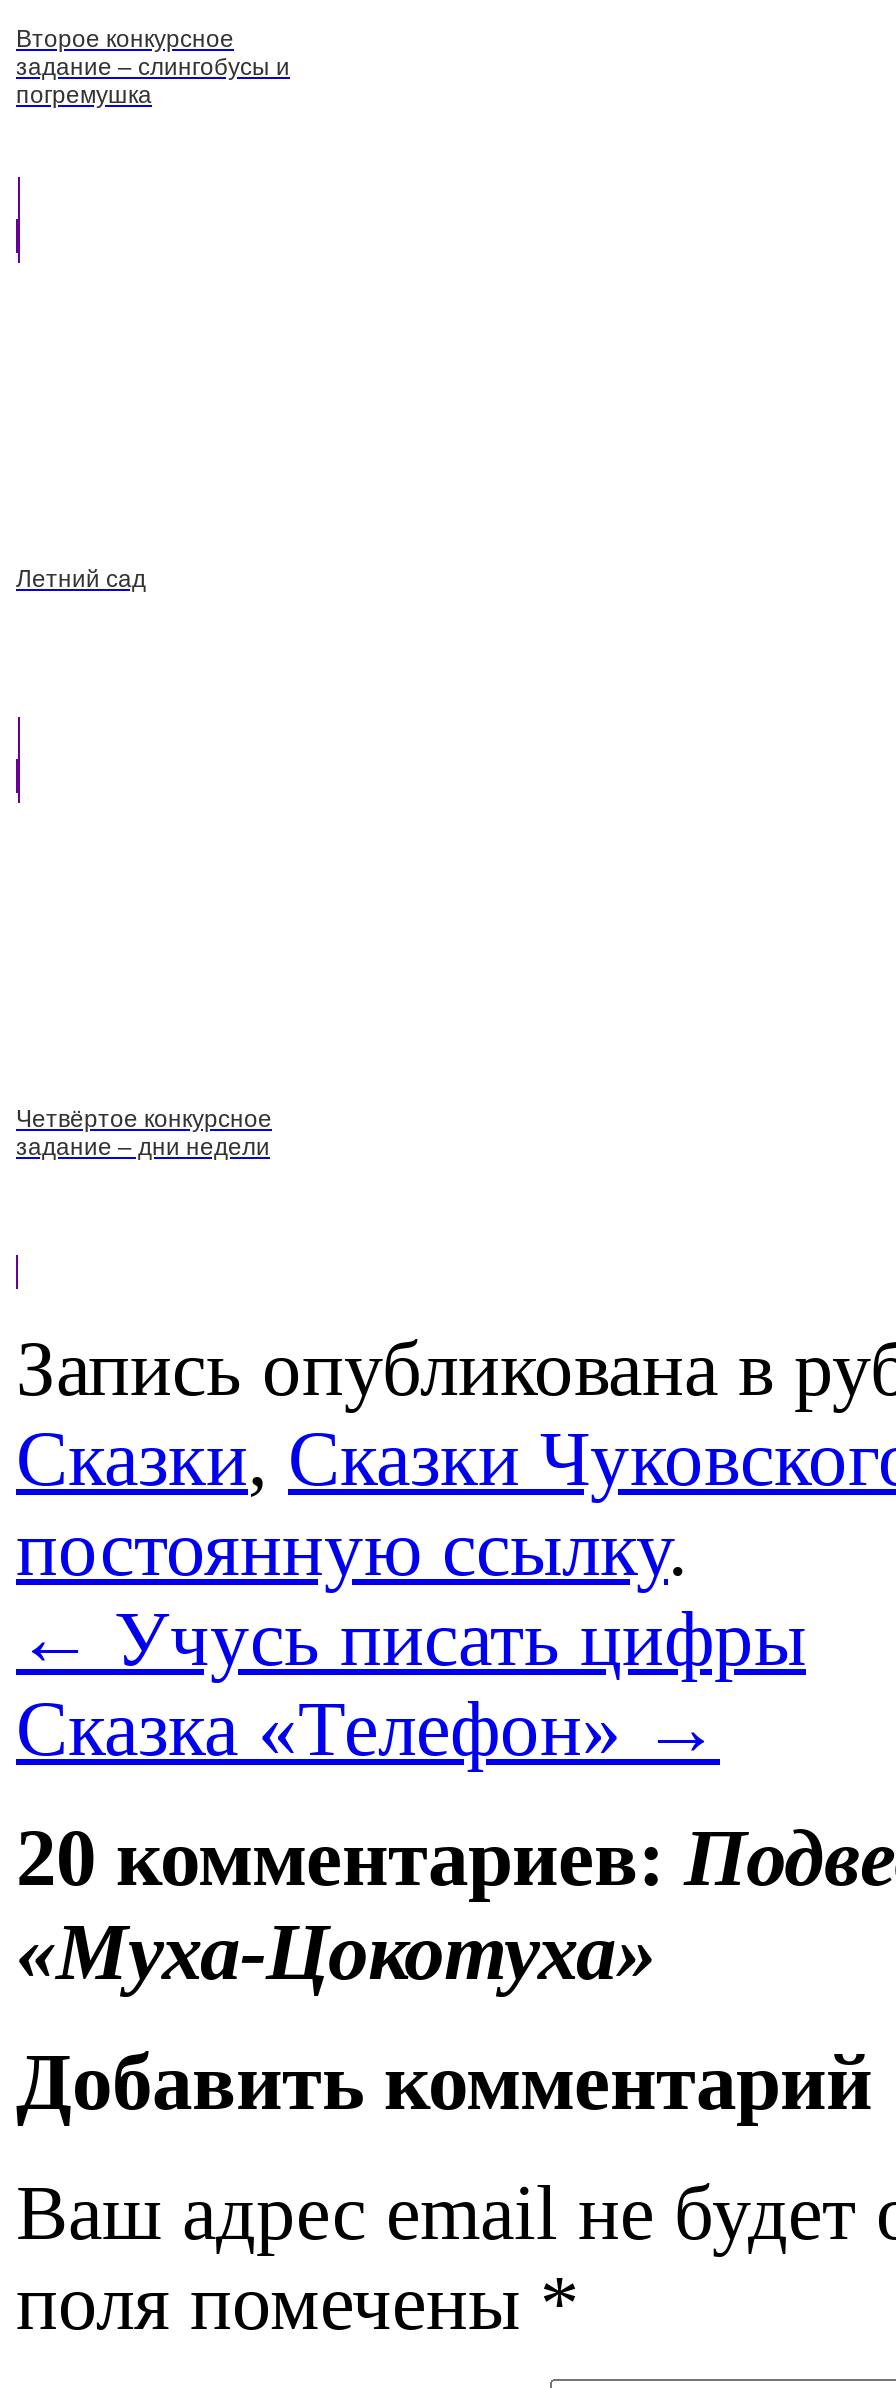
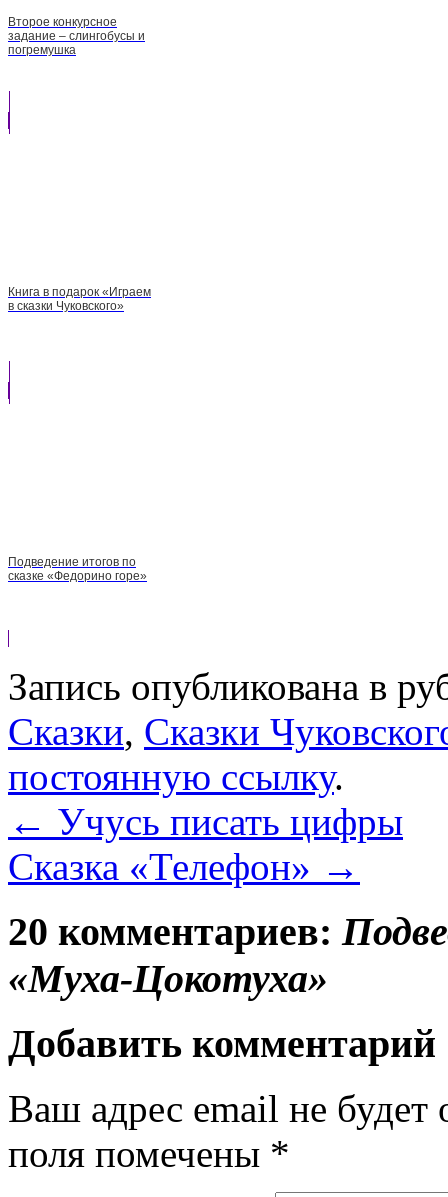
- Летний сад
+ Книга в подарок «Играем
+ в сказки Чуковского»

- Четвёртое конкурсное
- задание – дни недели
+ Подведение итогов по
+ сказке «Федорино горе»
